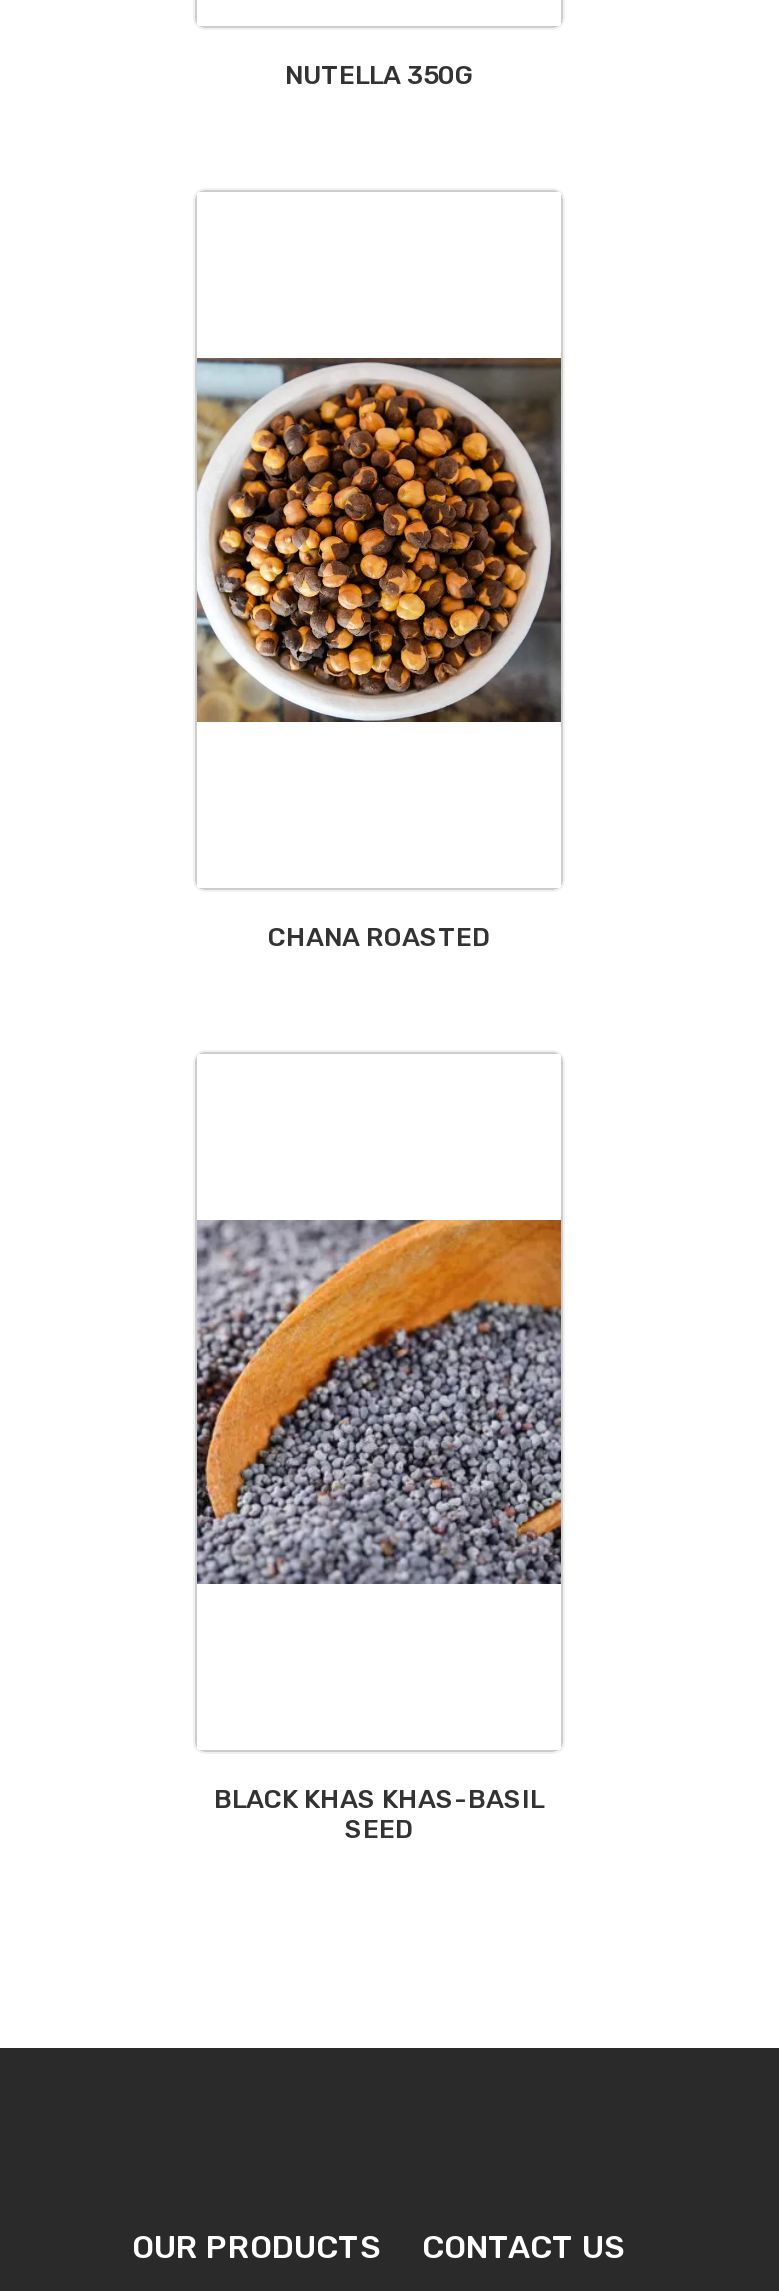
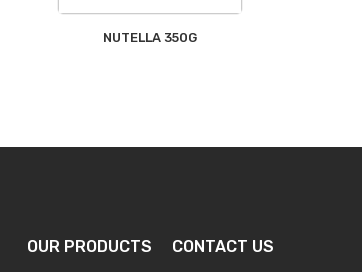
- [image]

- CHANA ROASTED

- [image]

- BLACK KHAS KHAS-BASIL
- SEED
